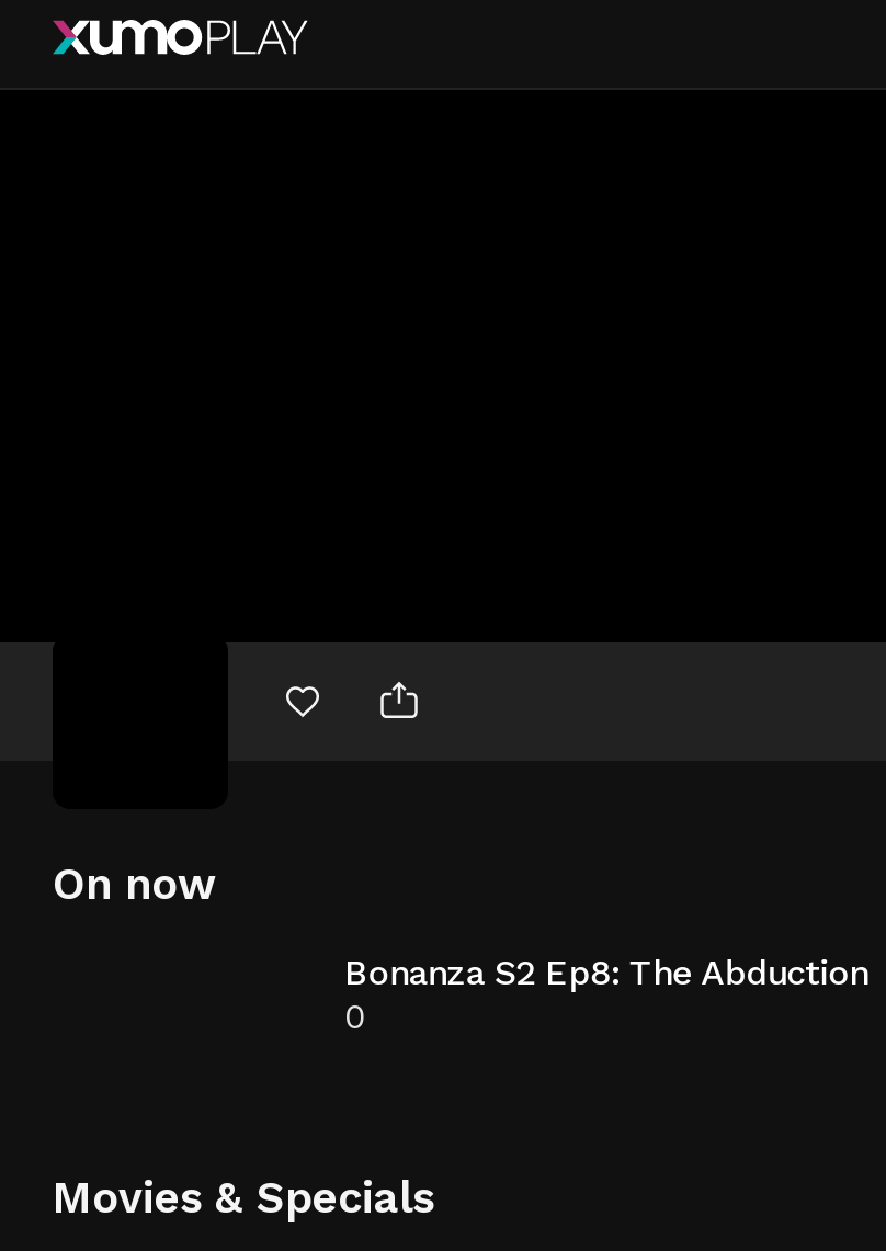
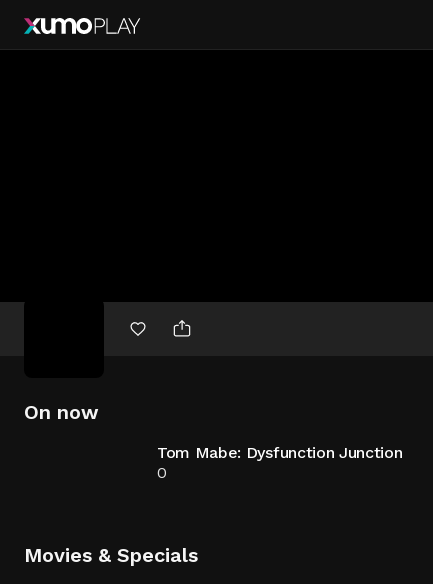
- Bonanza S2 Ep8: The Abduction
+ Tom Mabe: Dysfunction Junction
